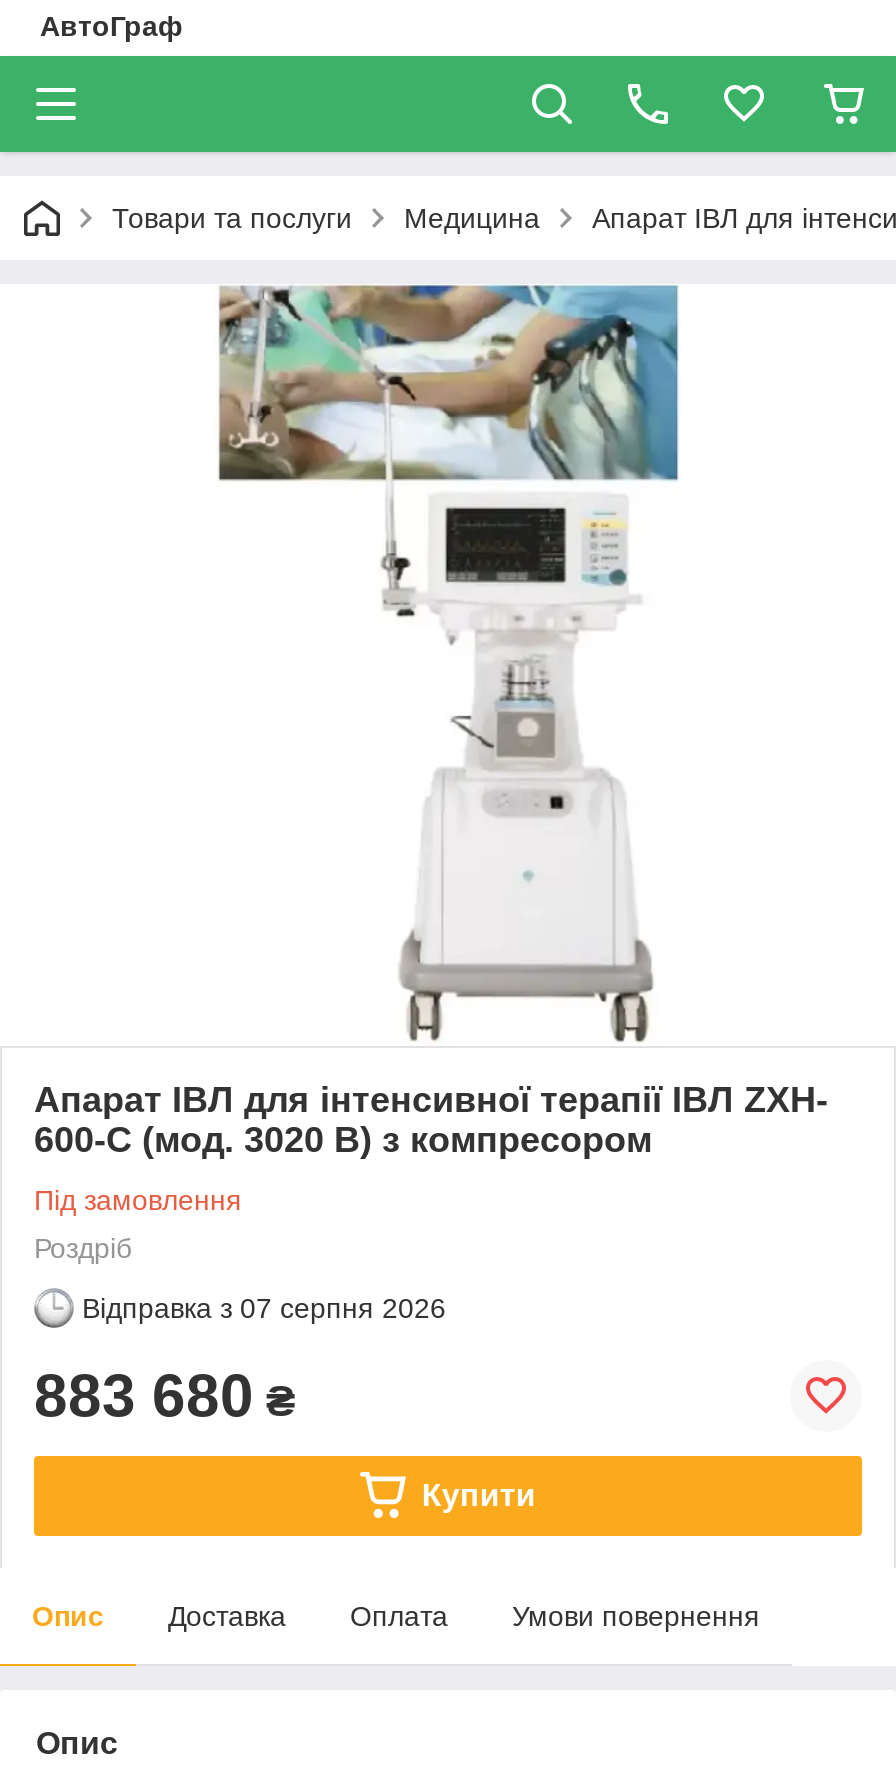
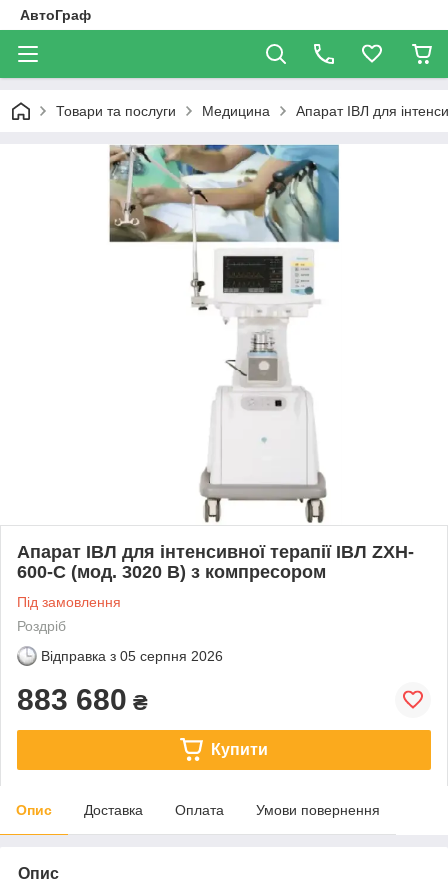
- Відправка з 07 серпня 2026
+ Відправка з 05 серпня 2026
